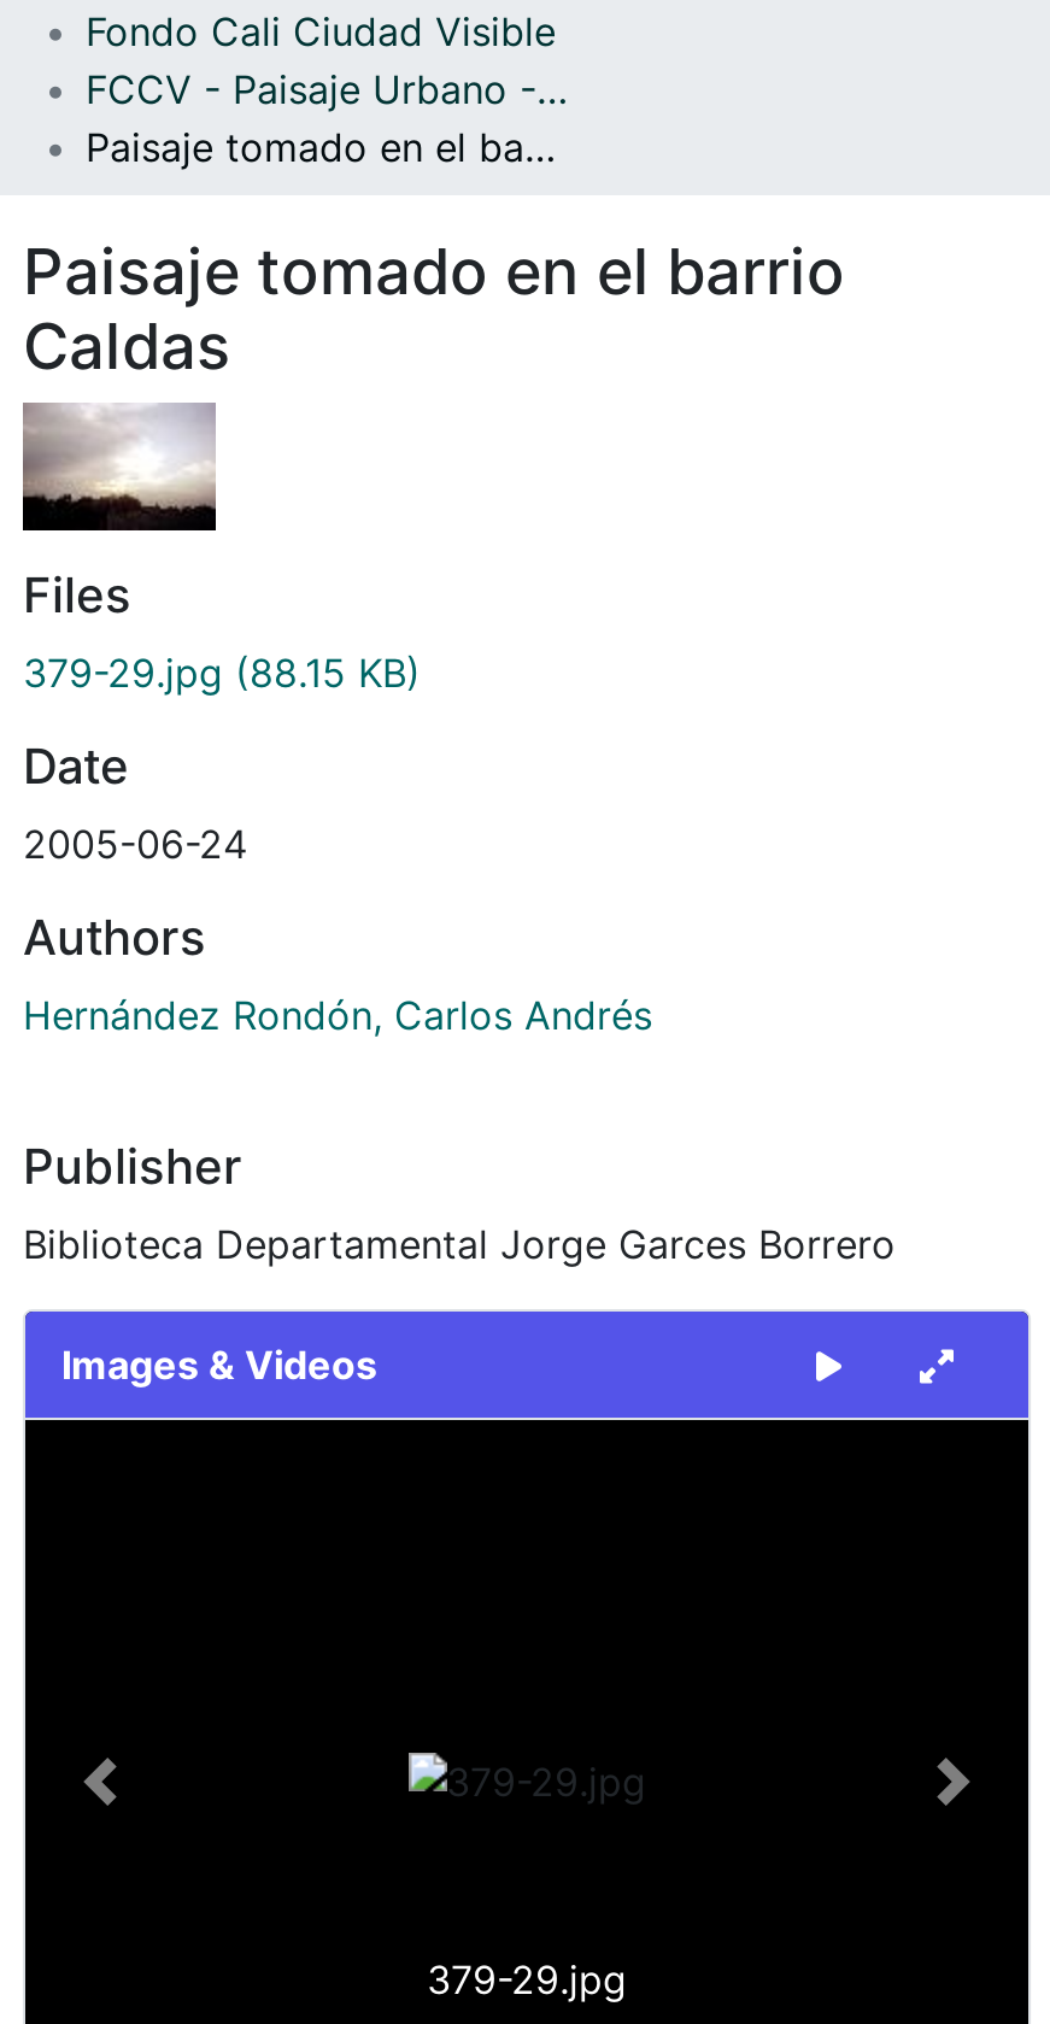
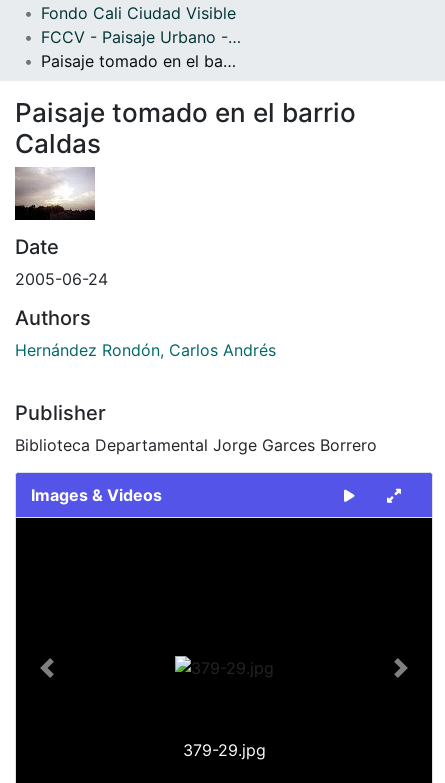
- Files
- 379-29.jpg (88.15 KB)
